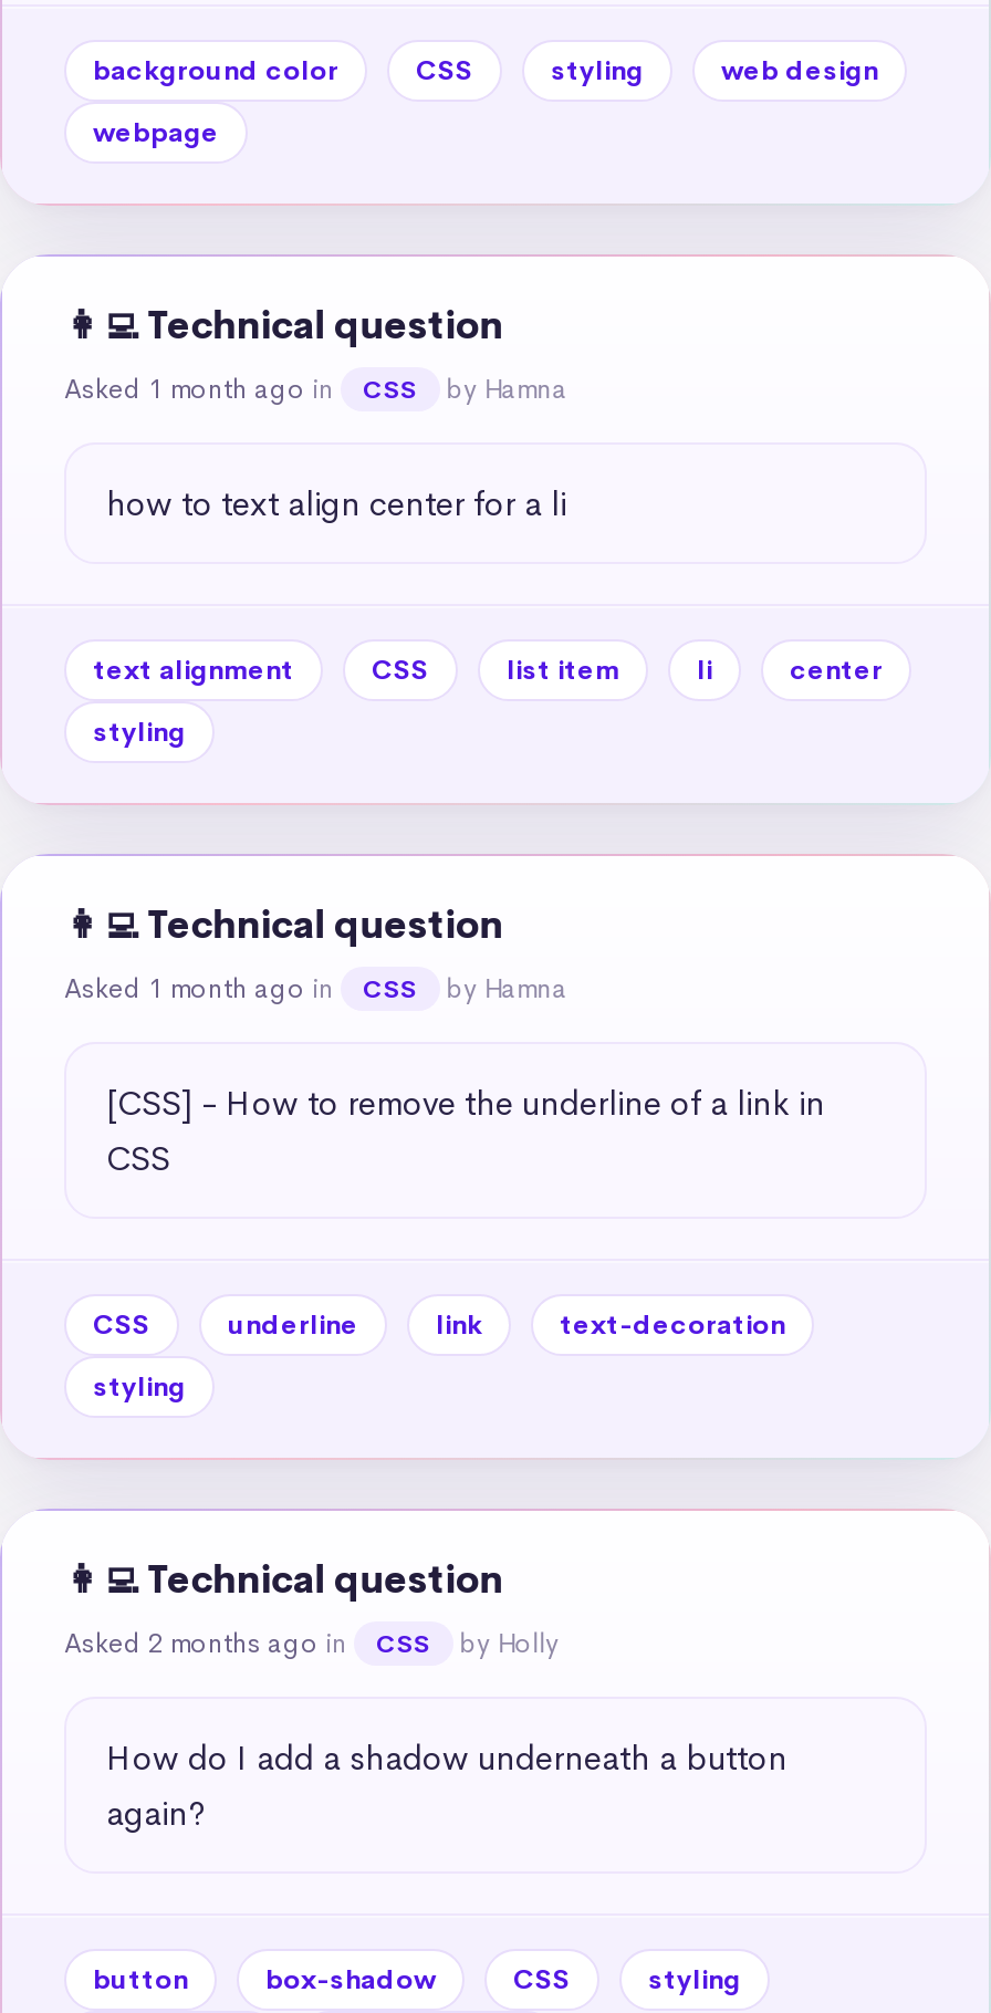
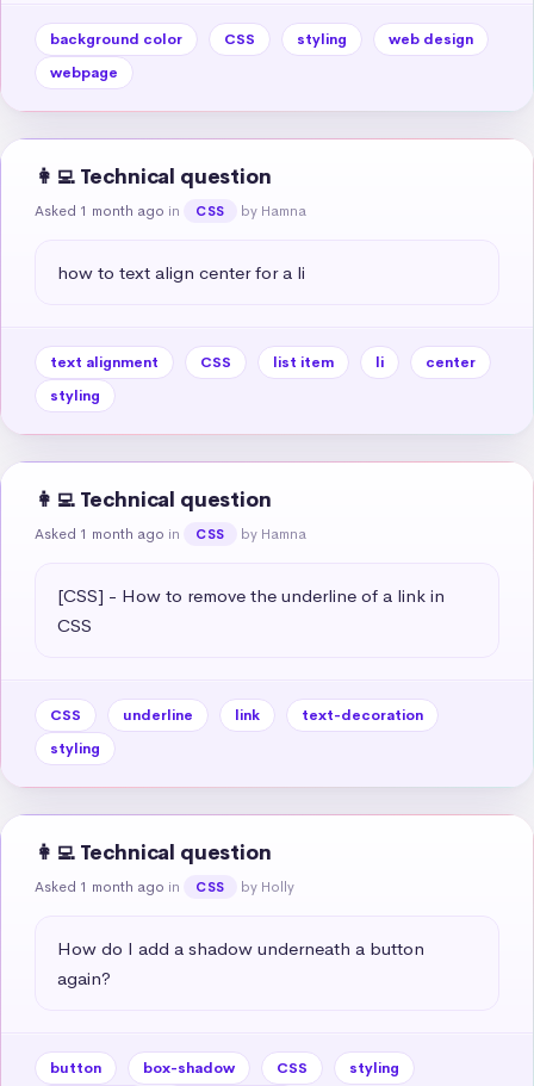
- Asked 2 months ago in
+ Asked 1 month ago in
